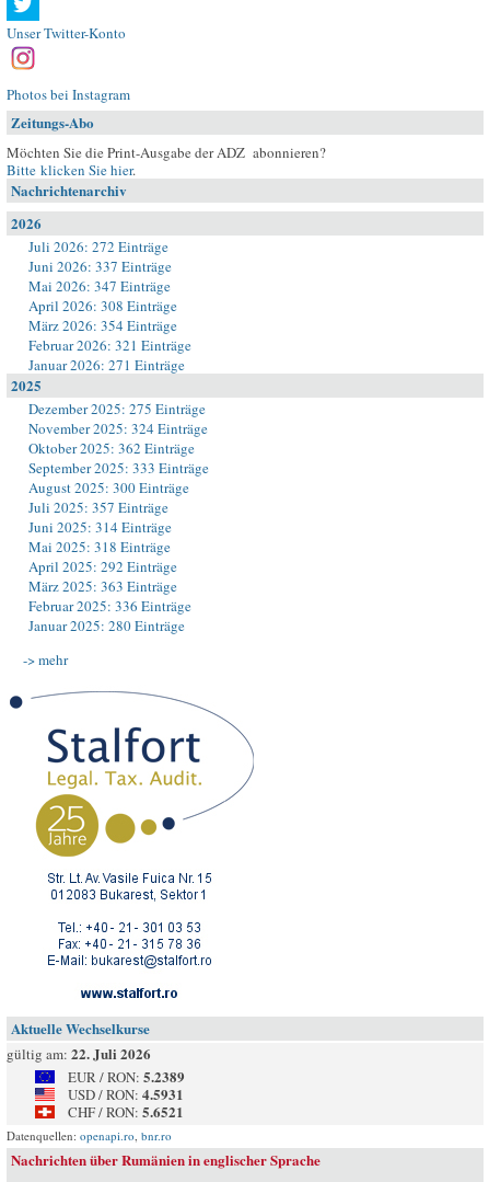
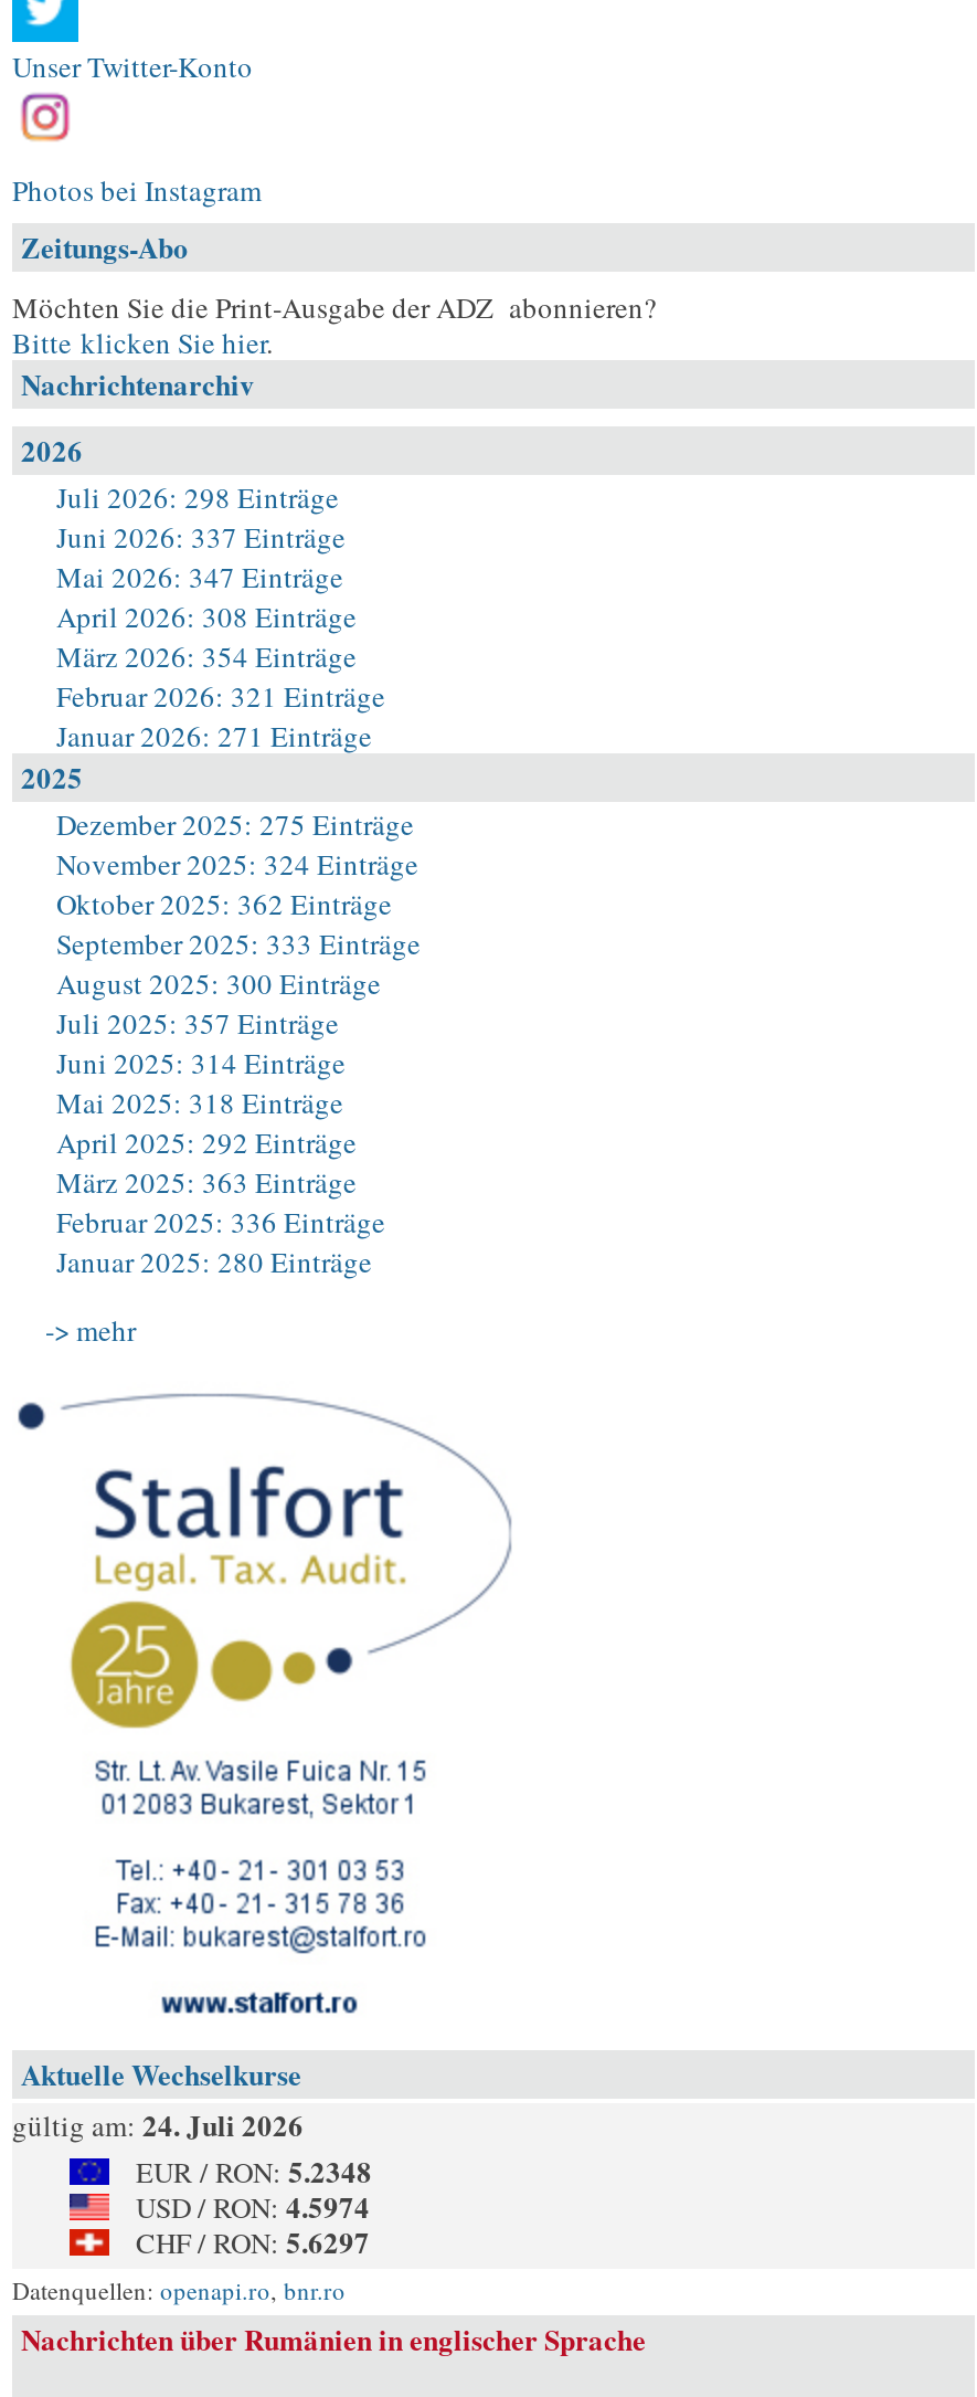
- Juli 2026: 272 Einträge
+ Juli 2026: 298 Einträge

- gültig am: 22. Juli 2026
+ gültig am: 24. Juli 2026

- EUR / RON: 5.2389
+ EUR / RON: 5.2348

- USD / RON: 4.5931
+ USD / RON: 4.5974

- CHF / RON: 5.6521
+ CHF / RON: 5.6297
